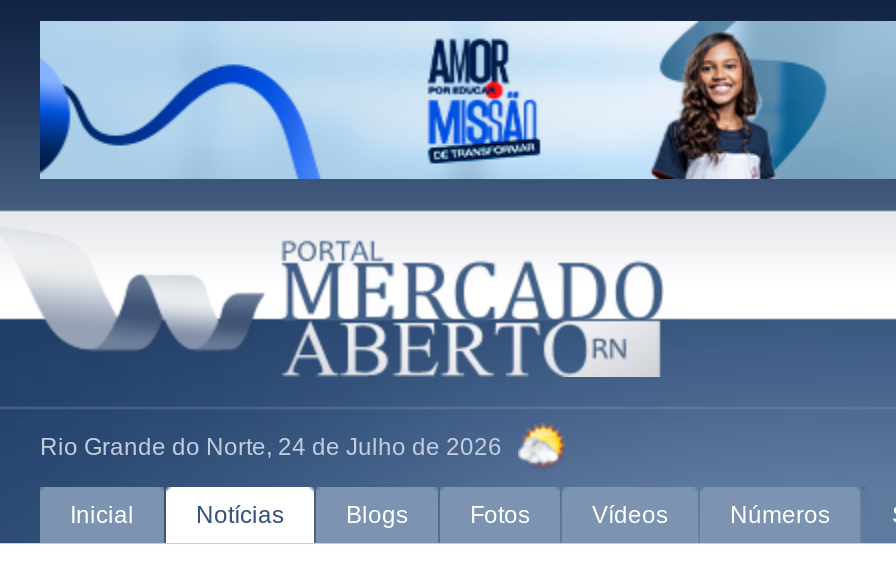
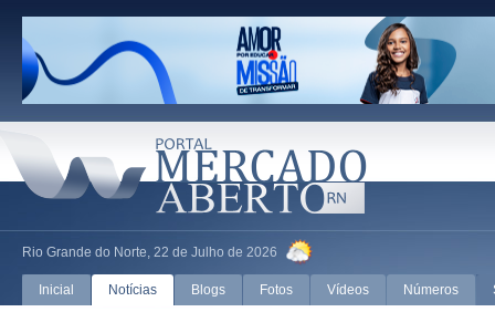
- Rio Grande do Norte, 24 de Julho de 2026
+ Rio Grande do Norte, 22 de Julho de 2026
